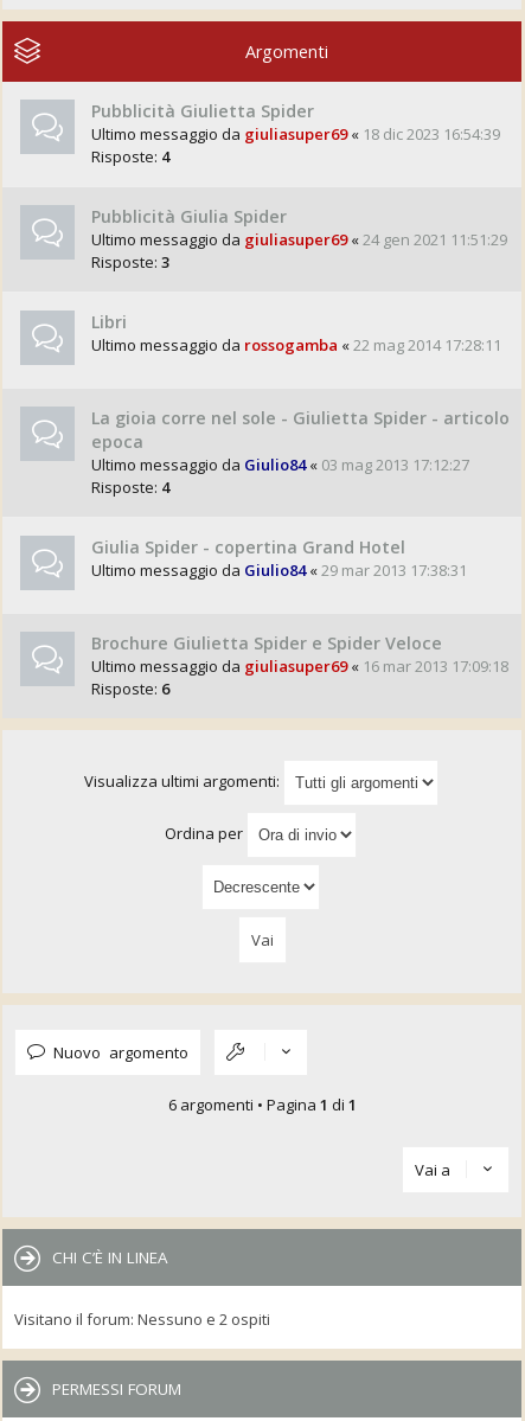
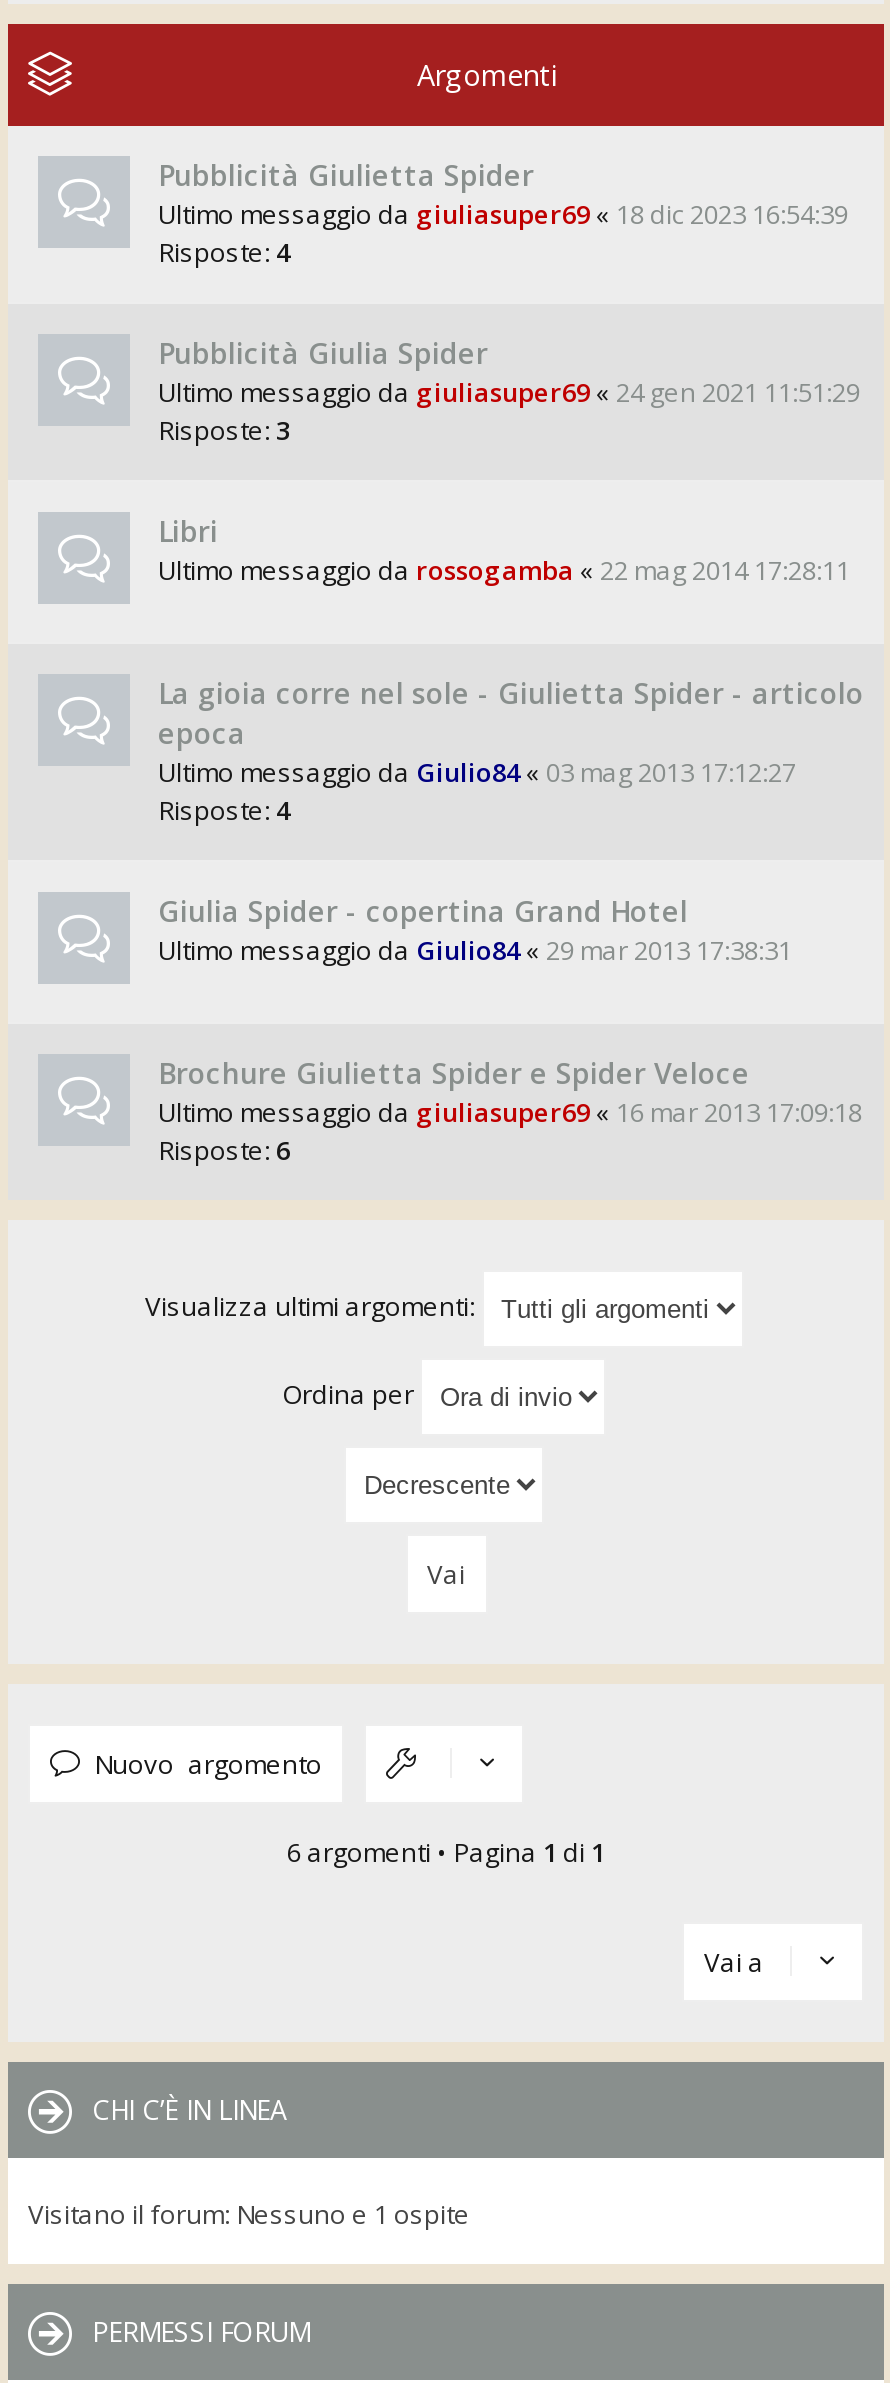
- Visitano il forum: Nessuno e 2 ospiti
+ Visitano il forum: Nessuno e 1 ospite
